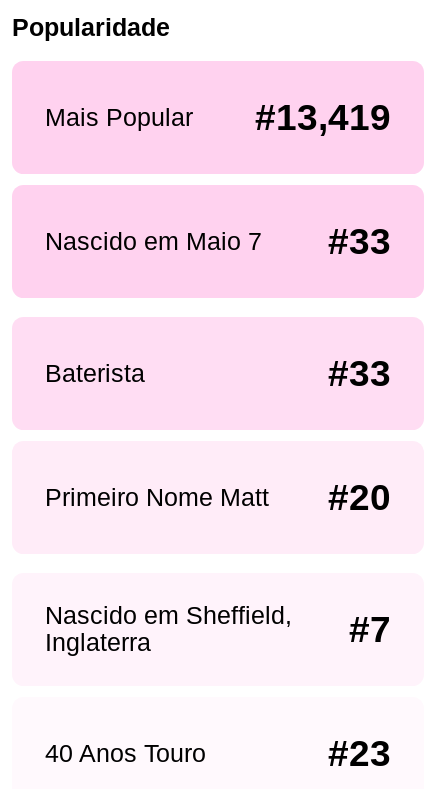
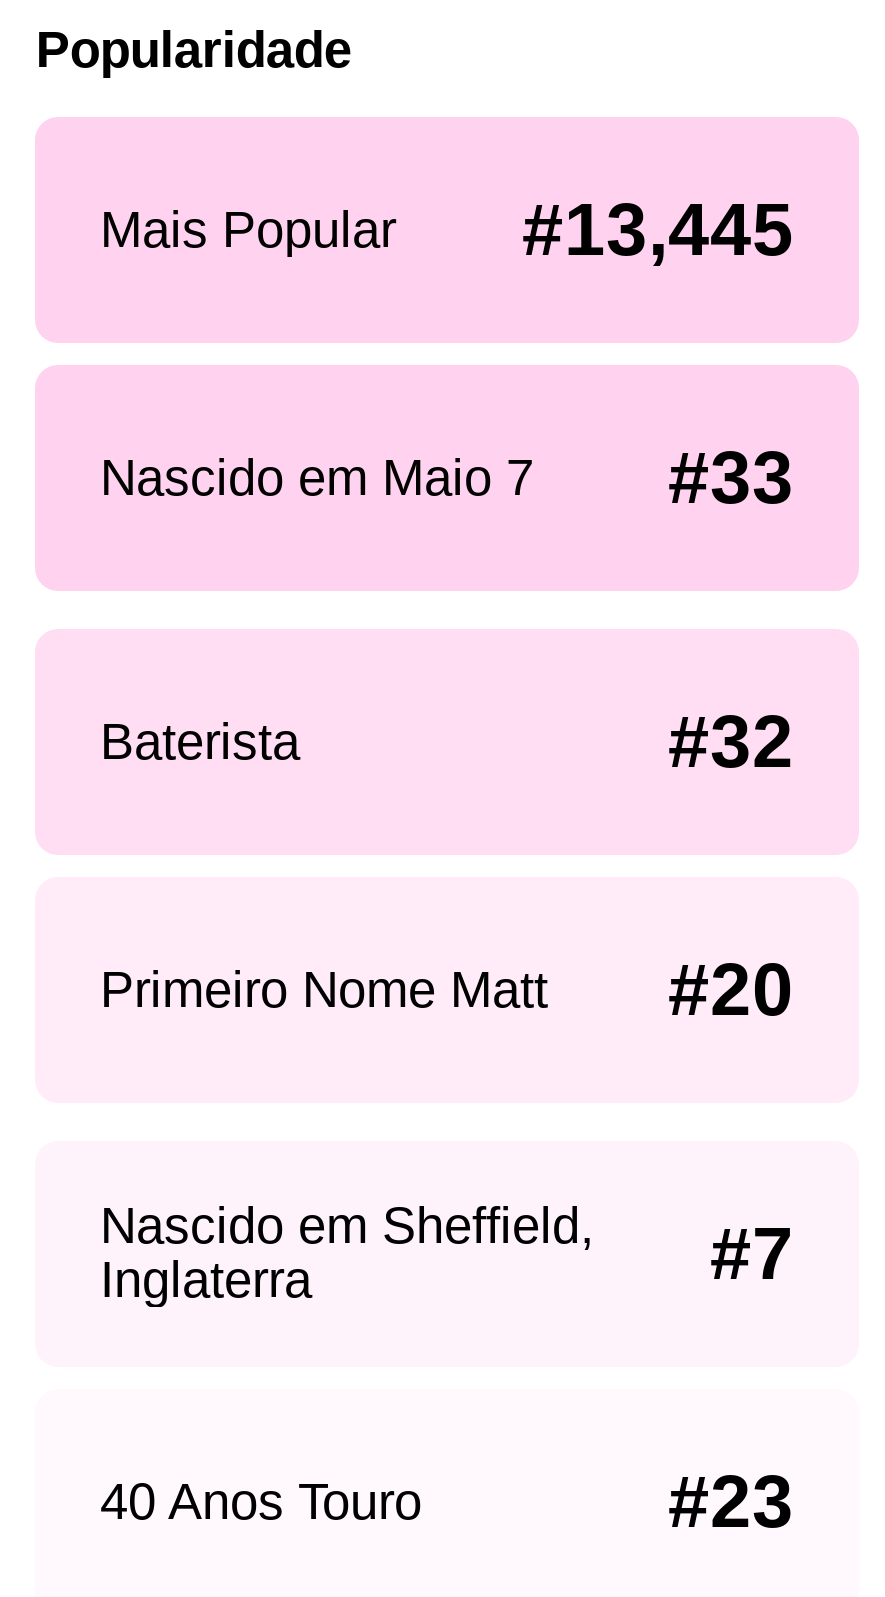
- #13,419
+ #13,445

- #33
+ #32
